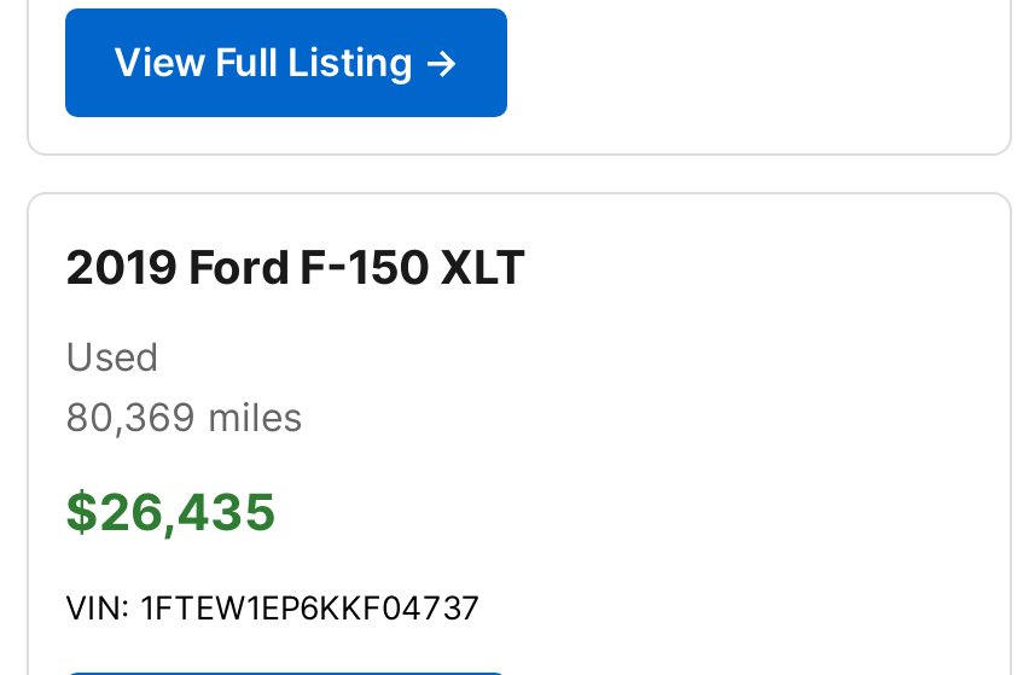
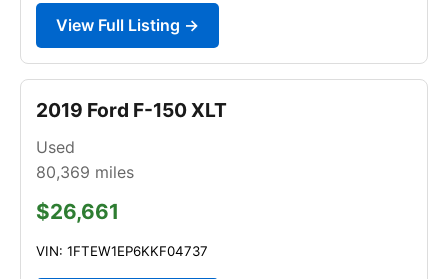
- $26,435
+ $26,661
